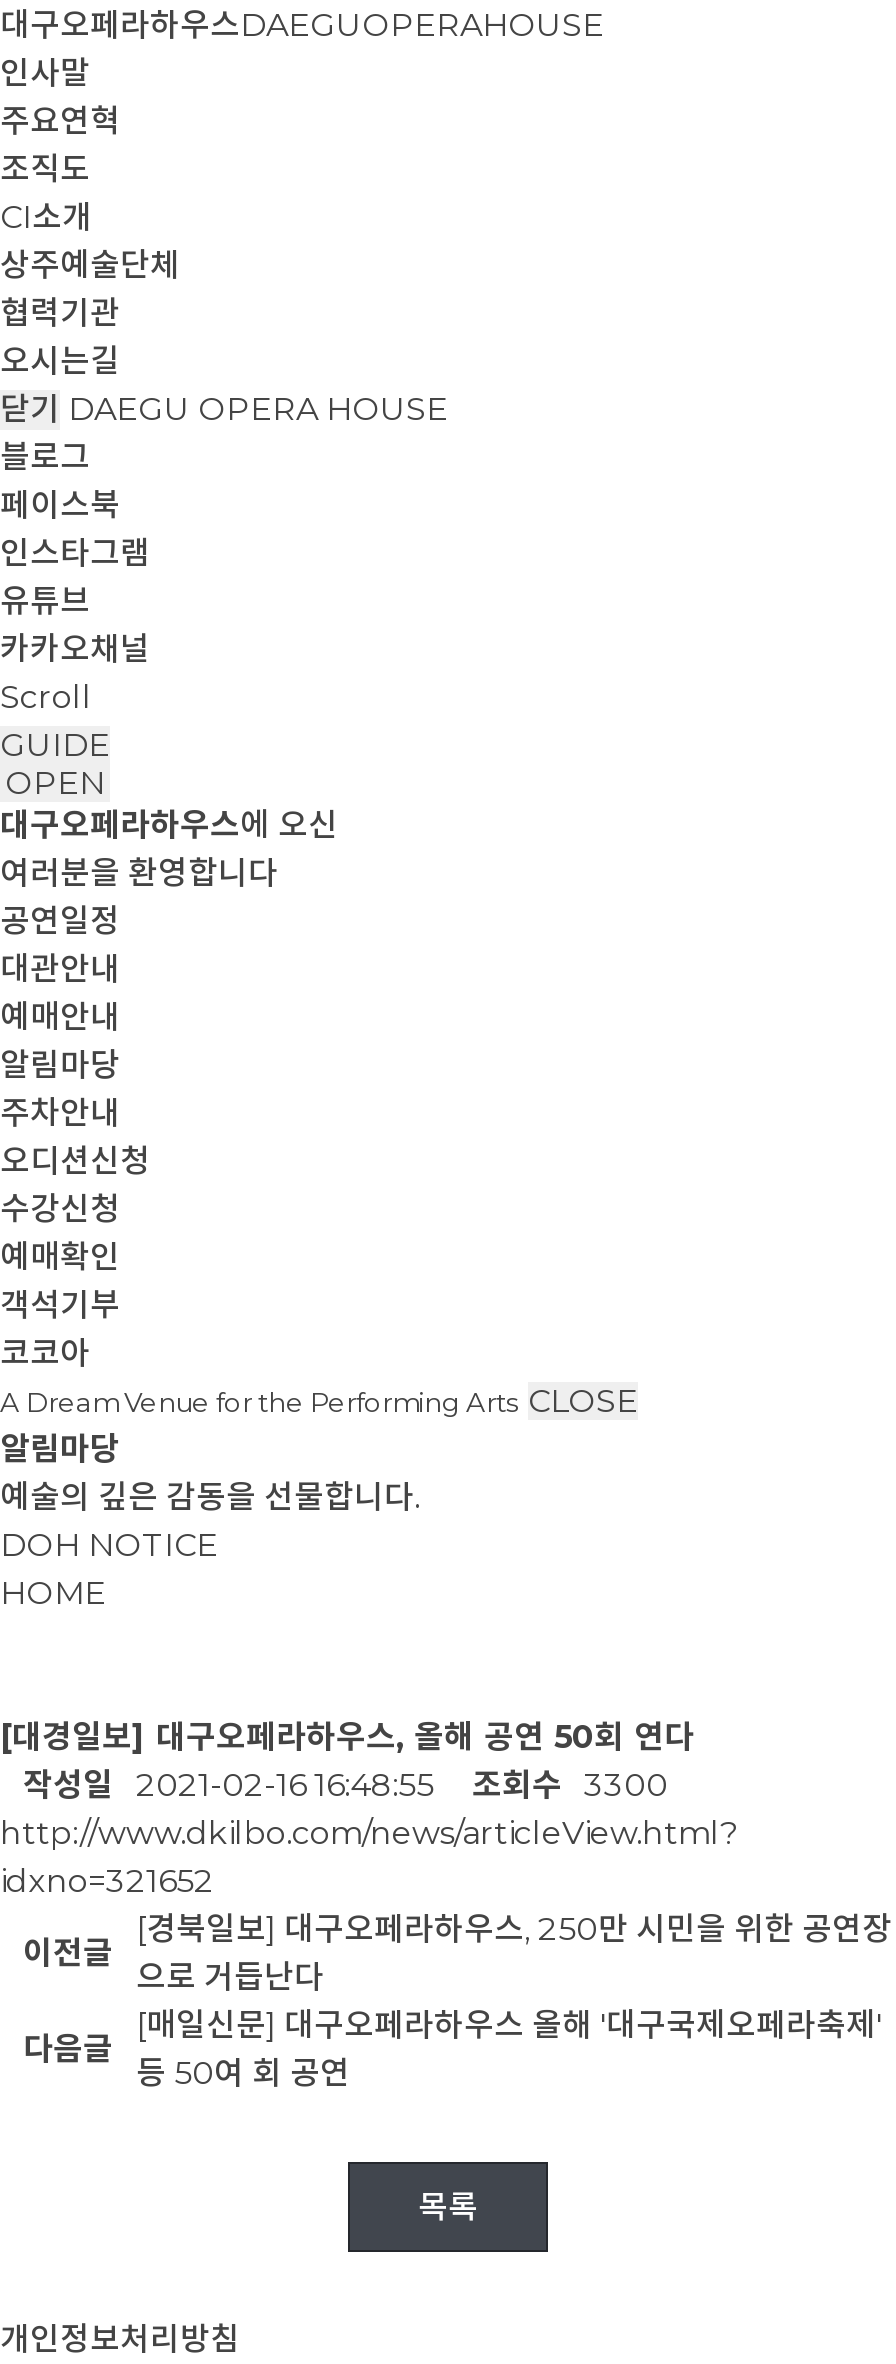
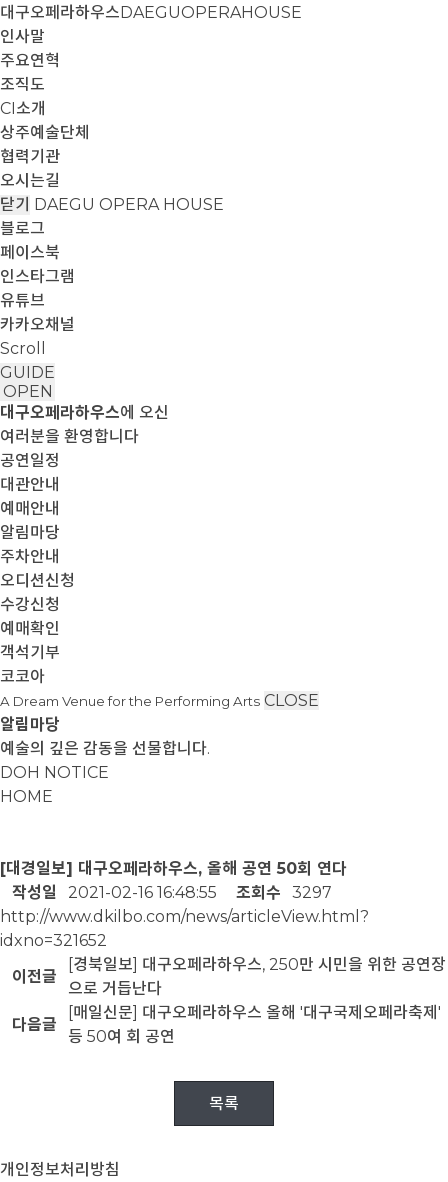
- 작성일 2021-02-16 16:48:55 조회수 3300
+ 작성일 2021-02-16 16:48:55 조회수 3297
